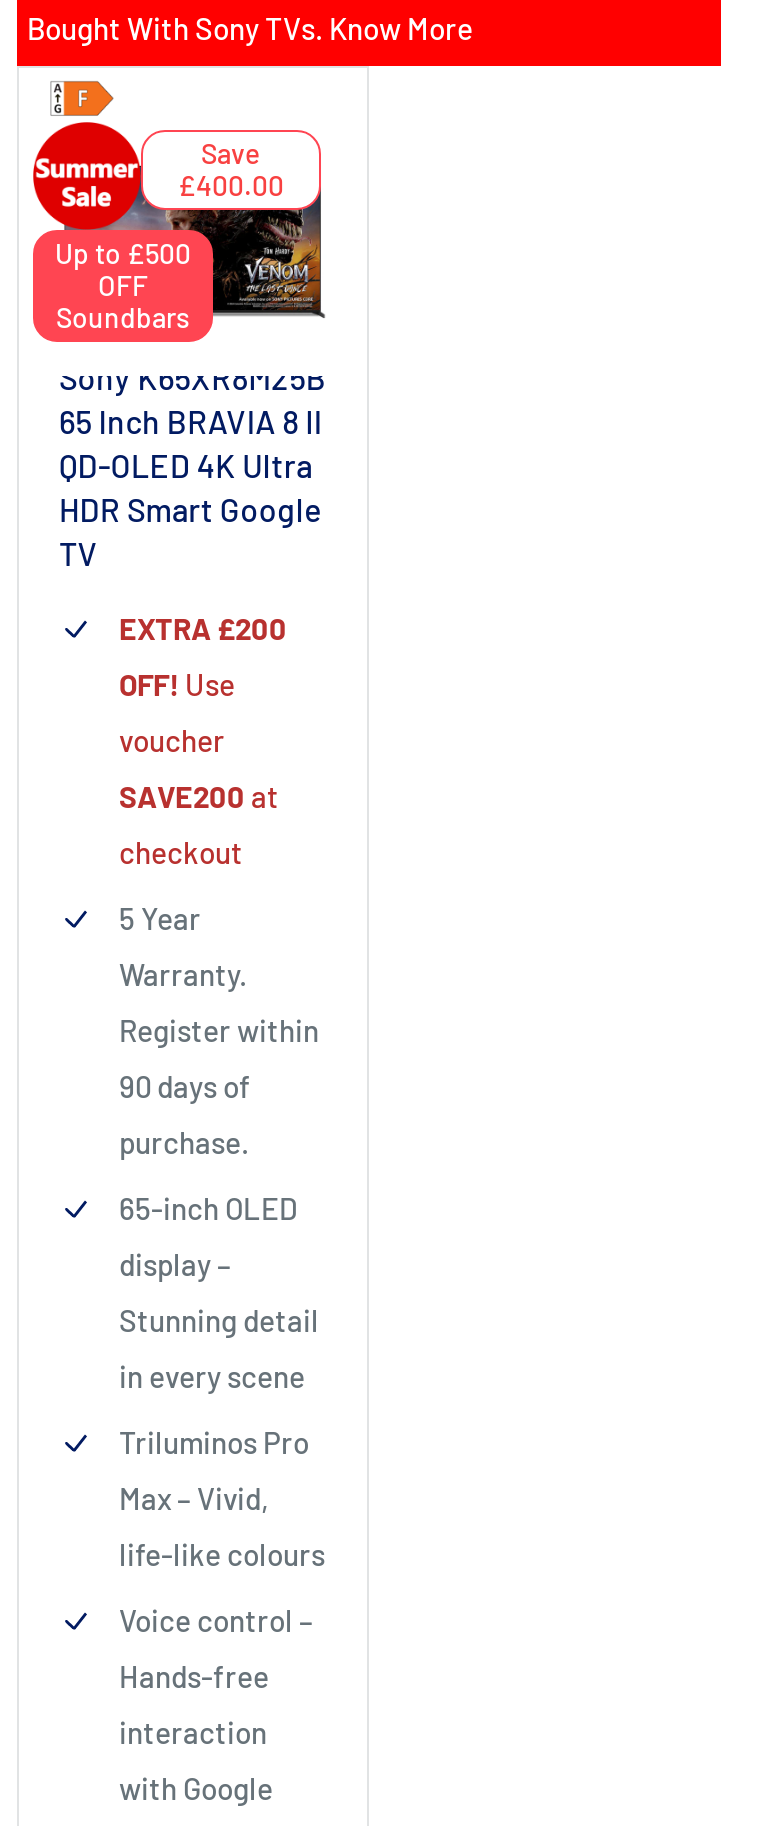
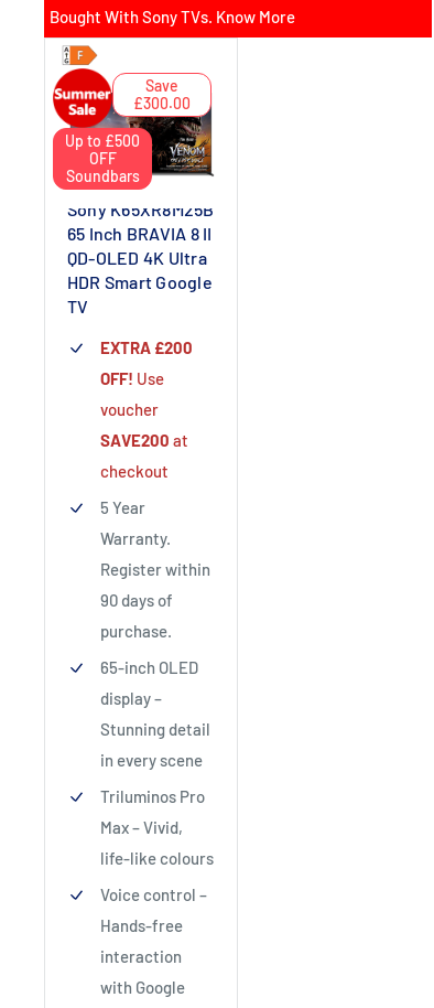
- £400.00
+ £300.00
